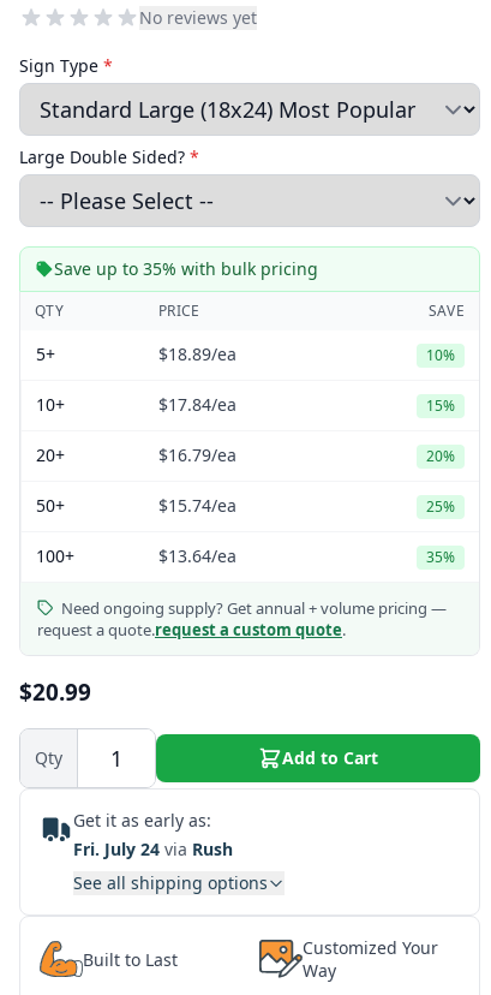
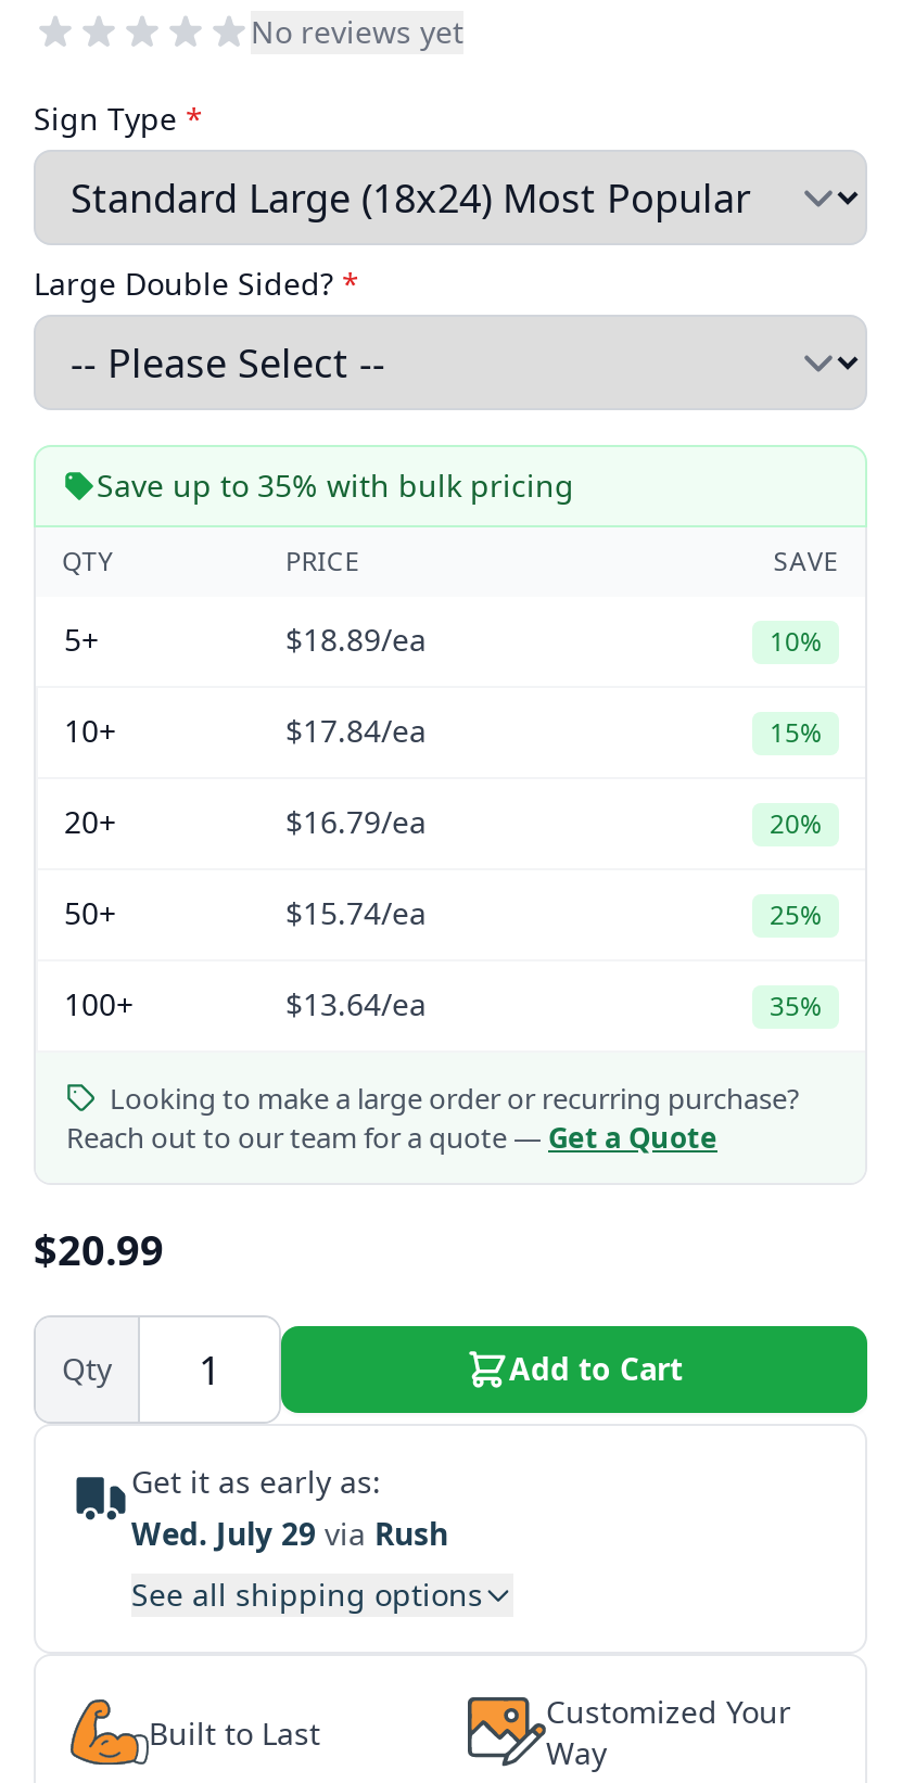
- Need ongoing supply? Get annual + volume pricing —
- request a quote. request a custom quote.
+ Looking to make a large order or recurring purchase?
+ Reach out to our team for a quote — Get a Quote

- Fri. July 24 via Rush
+ Wed. July 29 via Rush
